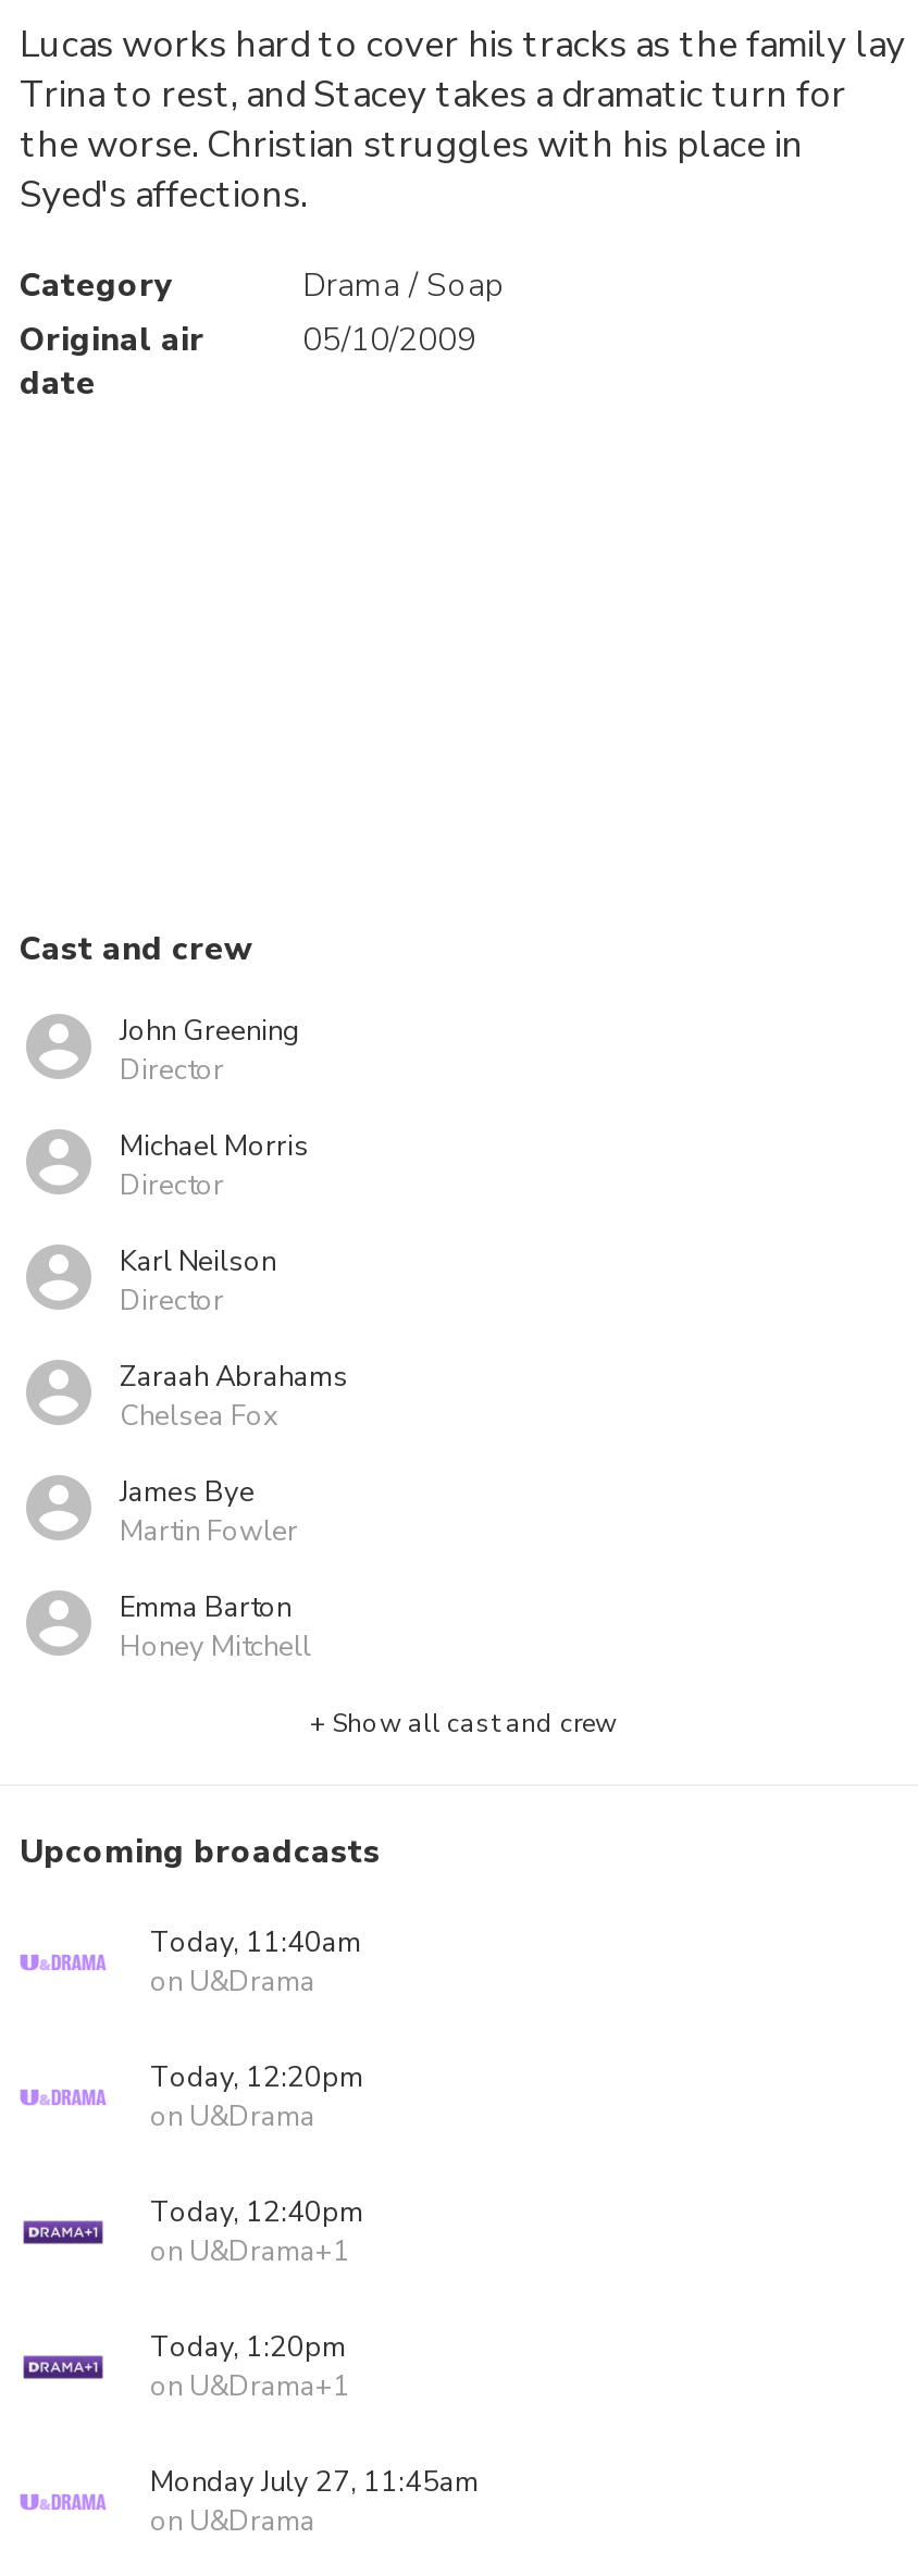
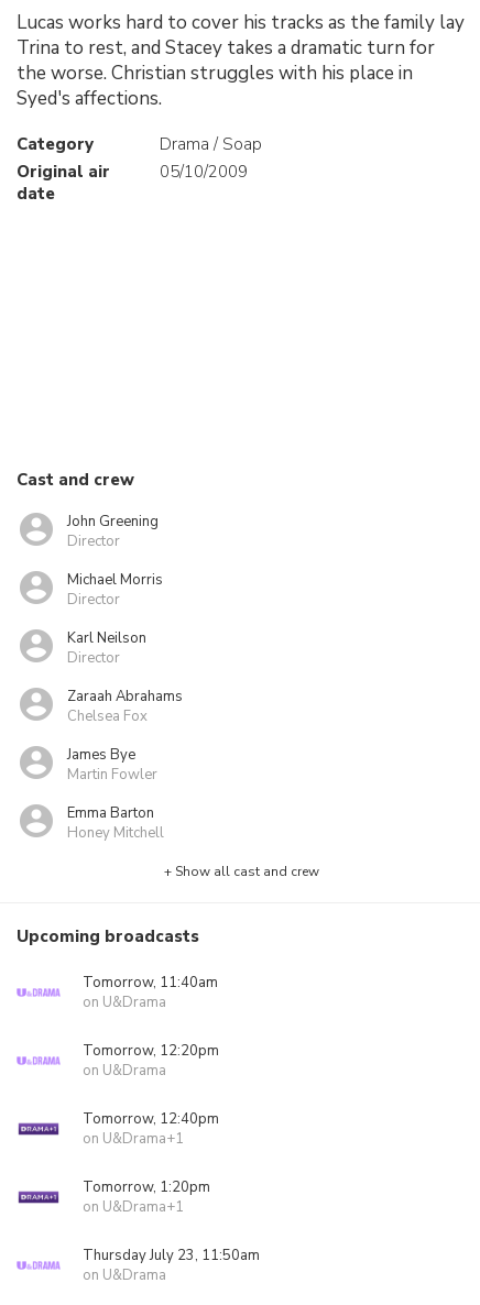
- Today, 11:40am
+ Tomorrow, 11:40am

- Today, 12:20pm
+ Tomorrow, 12:20pm

- Today, 12:40pm
+ Tomorrow, 12:40pm

- Today, 1:20pm
+ Tomorrow, 1:20pm

- Monday July 27, 11:45am
+ Thursday July 23, 11:50am
